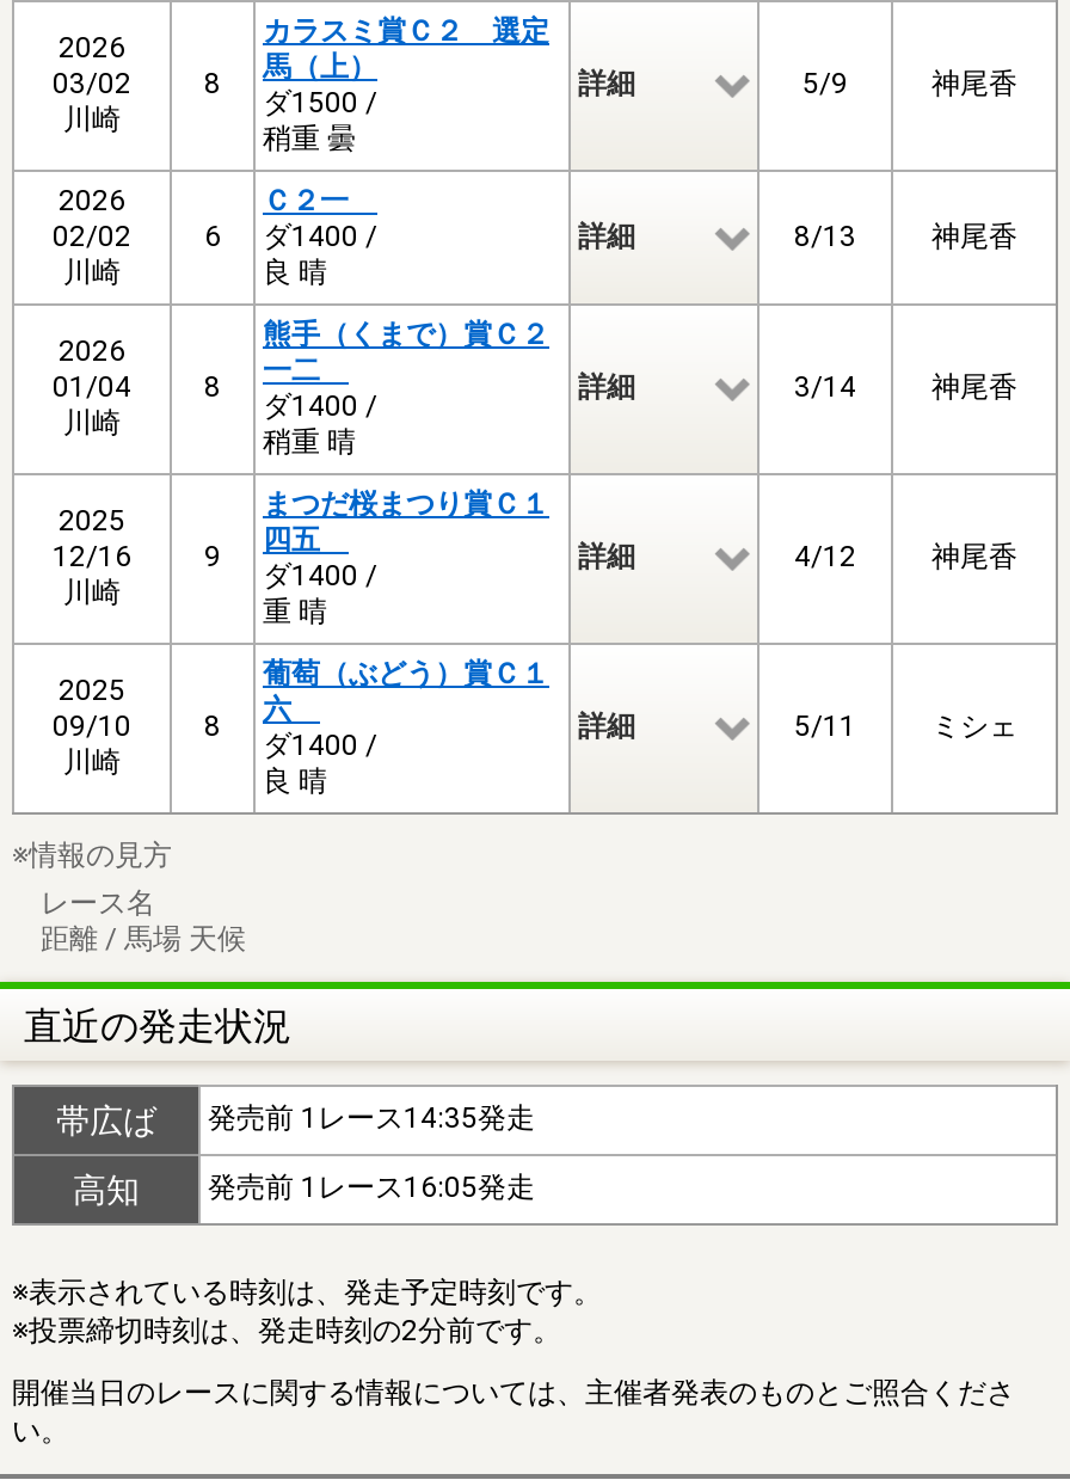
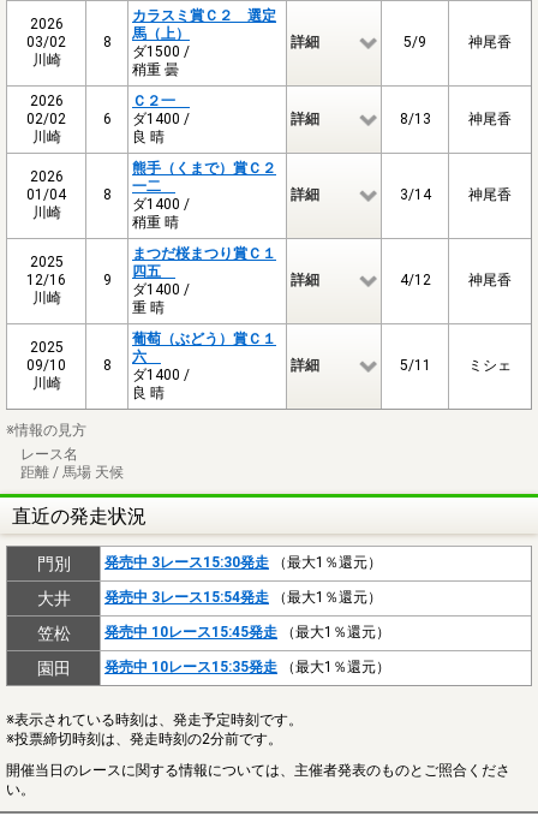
- 帯広ば
- 発売前 1レース14:35発走
- 高知
- 発売前 1レース16:05発走
+ 門別
+ 発売中 3レース15:30発走（最大1％還元）
+ 大井
+ 発売中 3レース15:54発走（最大1％還元）
+ 笠松
+ 発売中 10レース15:45発走（最大1％還元）
+ 園田
+ 発売中 10レース15:35発走（最大1％還元）
